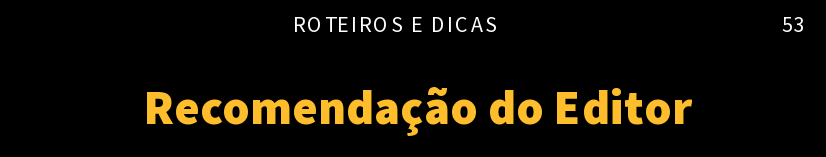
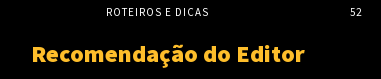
- 53
+ 52
